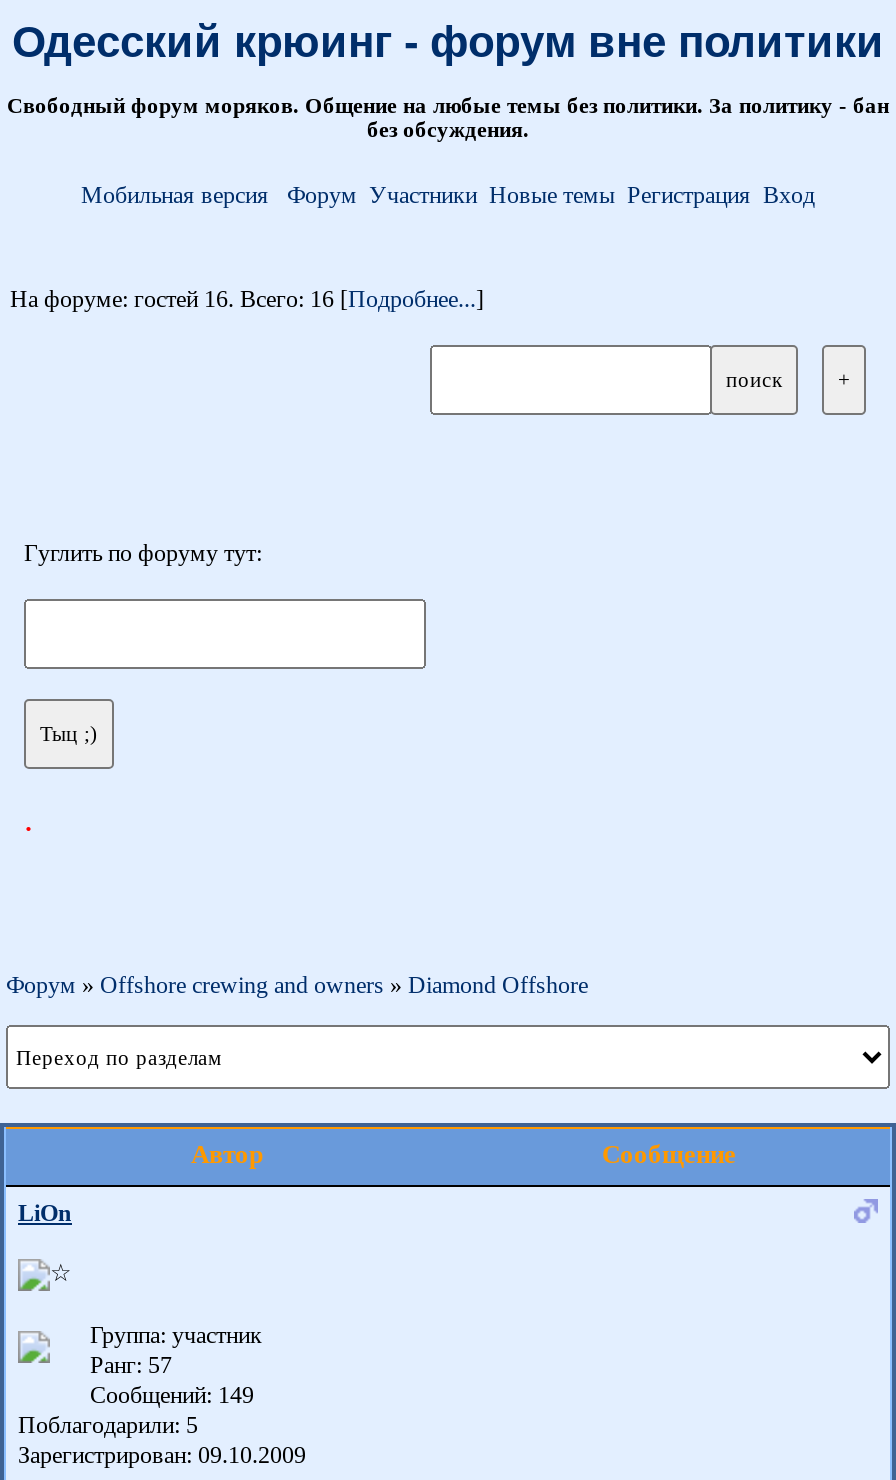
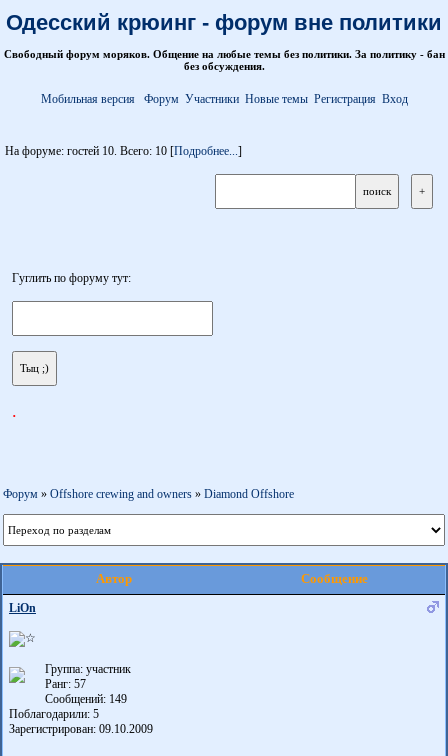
- На форуме: гостей 16. Всего: 16 [Подробнее...]
+ На форуме: гостей 10. Всего: 10 [Подробнее...]
